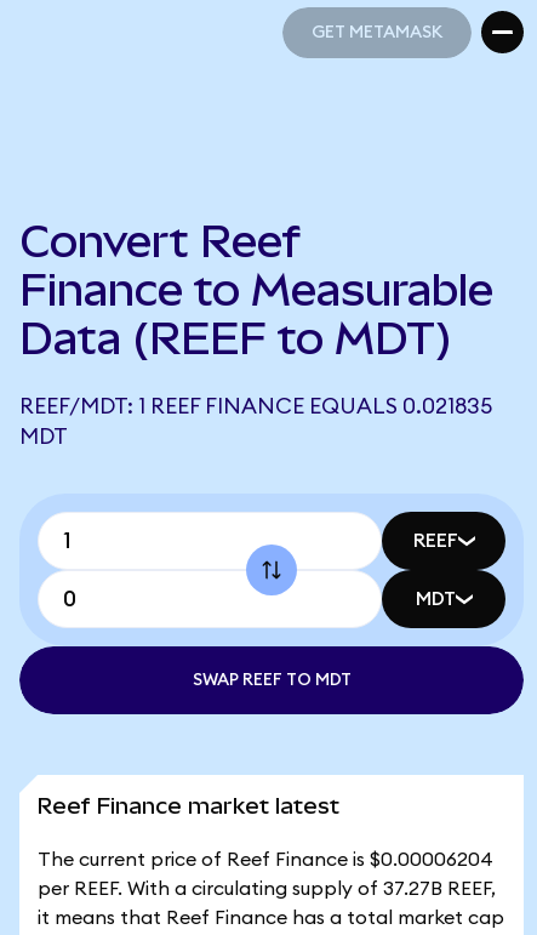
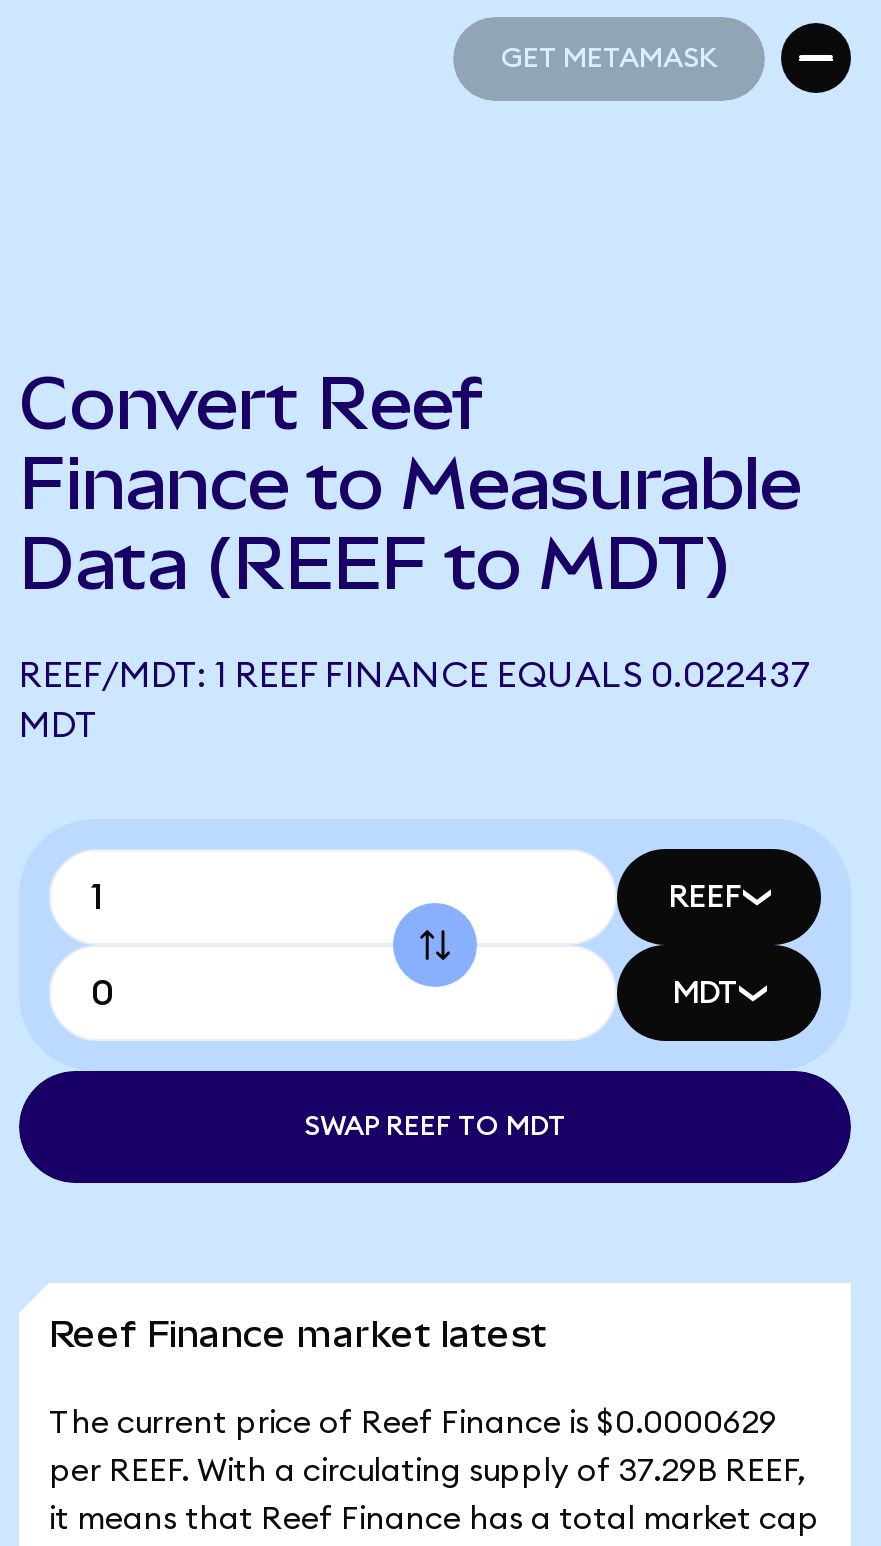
- REEF/MDT: 1 REEF FINANCE EQUALS 0.021835
+ REEF/MDT: 1 REEF FINANCE EQUALS 0.022437

- The current price of Reef Finance is $0.00006204
+ The current price of Reef Finance is $0.0000629

- per REEF. With a circulating supply of 37.27B REEF,
+ per REEF. With a circulating supply of 37.29B REEF,
